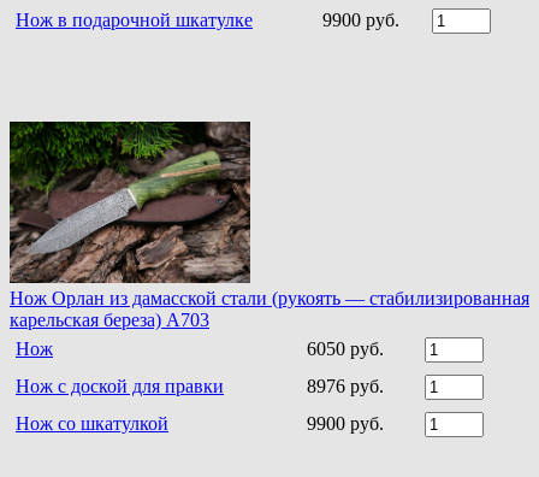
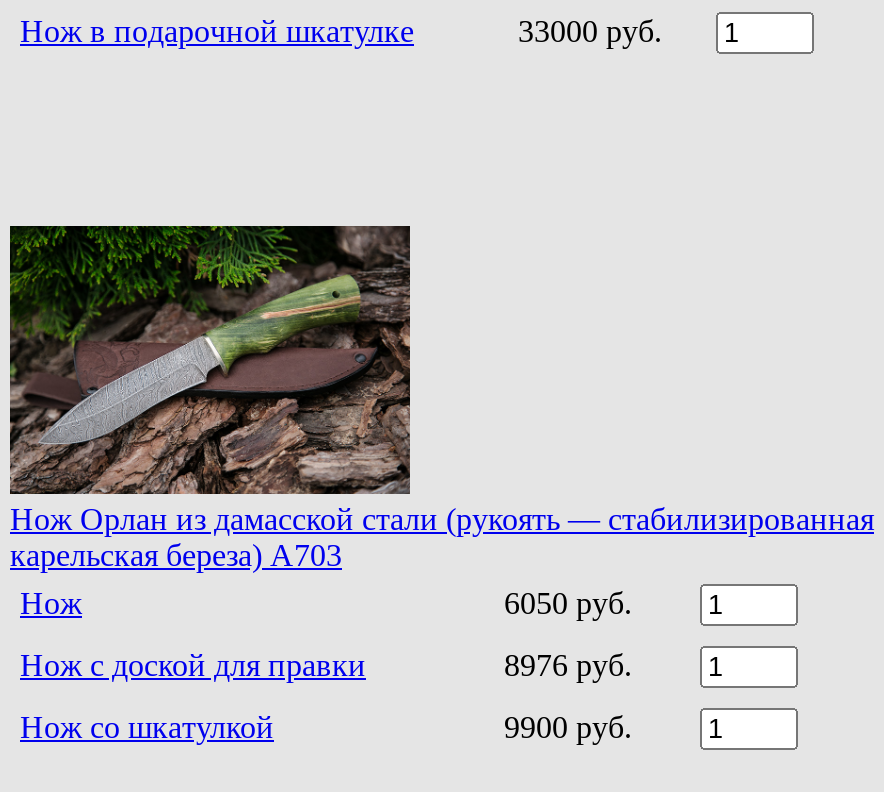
- 9900 руб.
+ 33000 руб.
